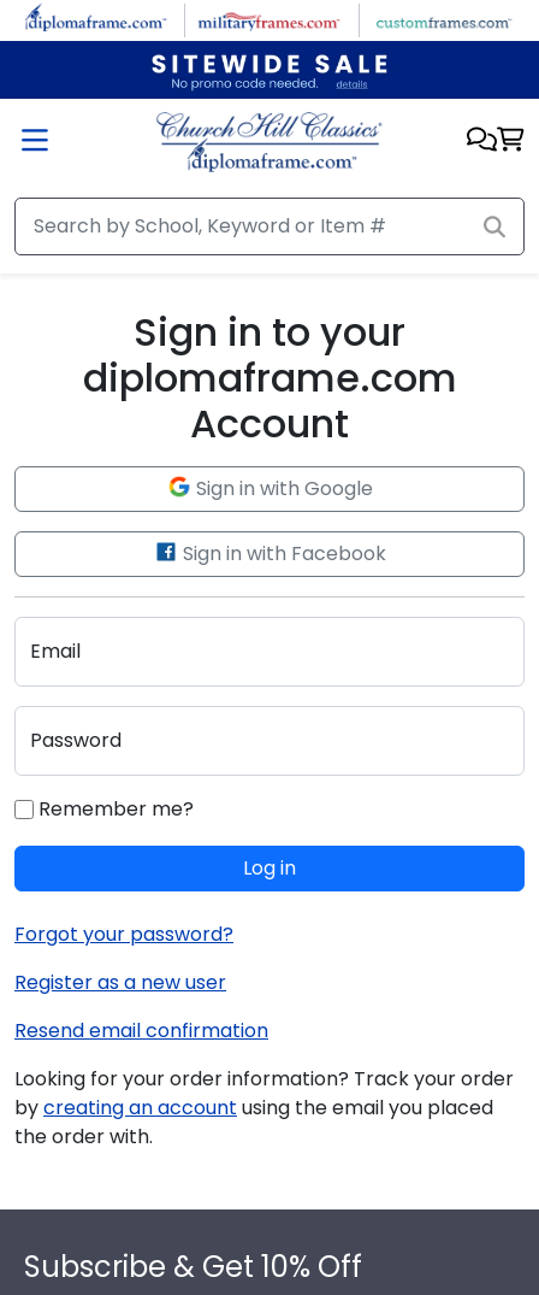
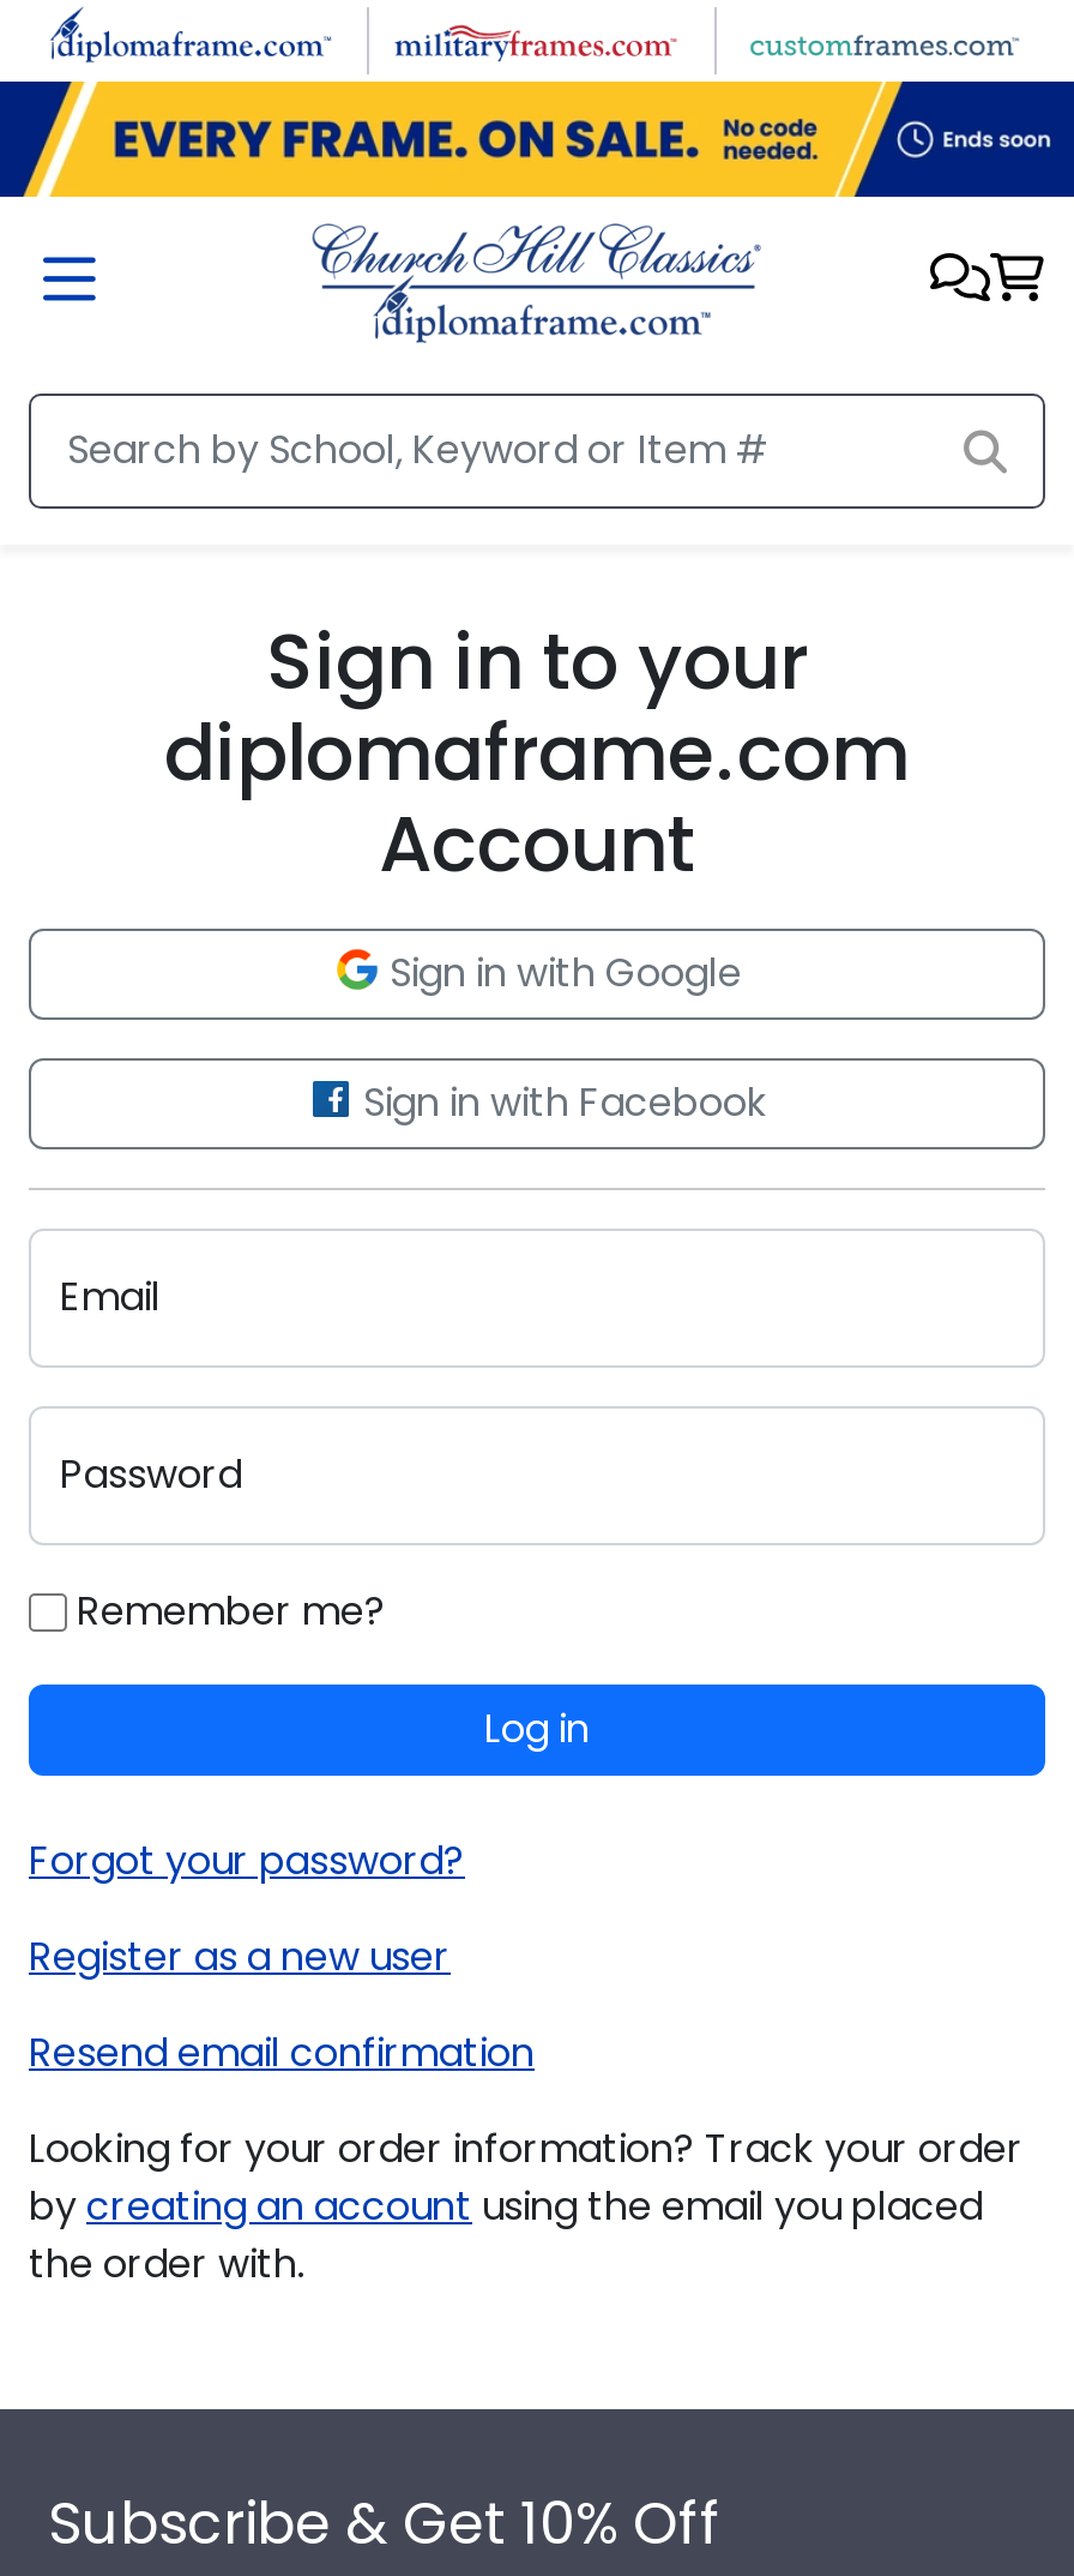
- [image]
+ [image]
